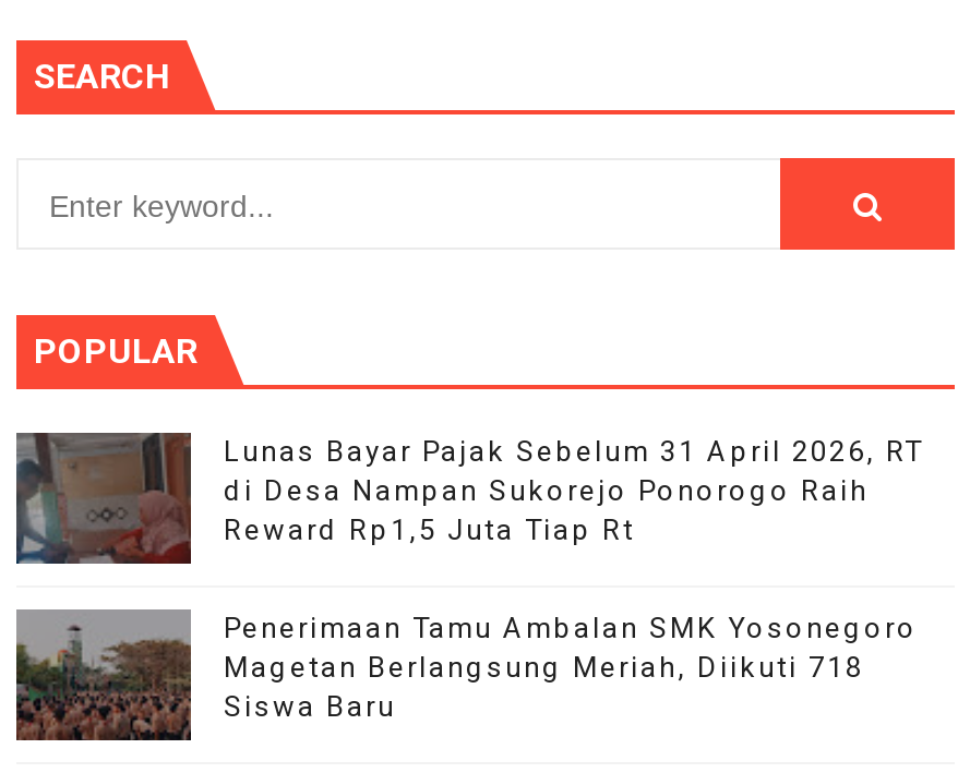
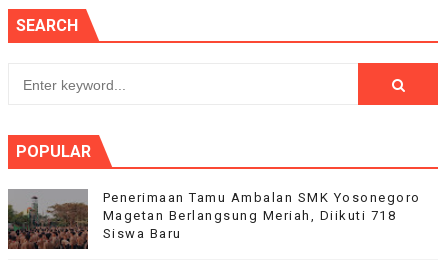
- [image]
- Lunas Bayar Pajak Sebelum 31 April 2026, RT
- di Desa Nampan Sukorejo Ponorogo Raih
- Reward Rp1,5 Juta Tiap Rt
